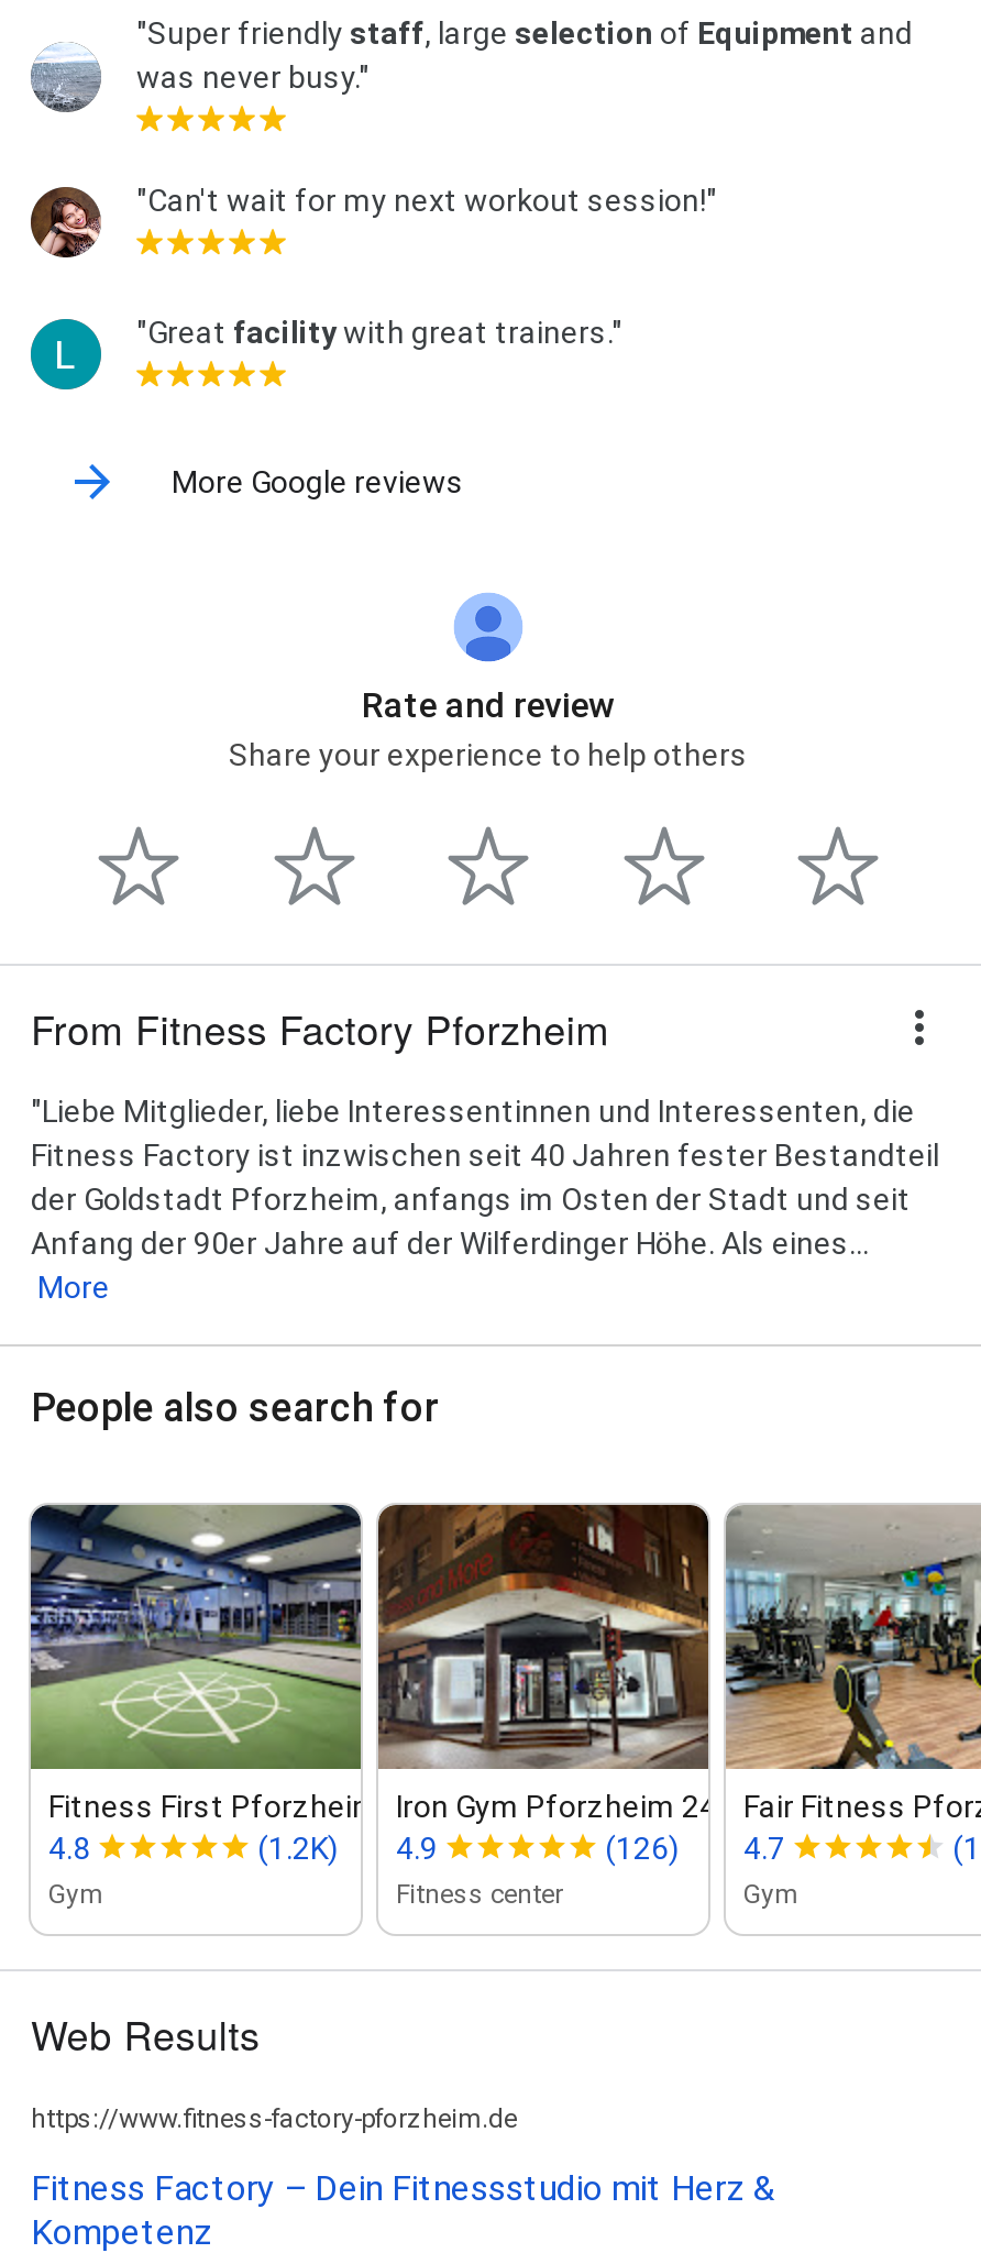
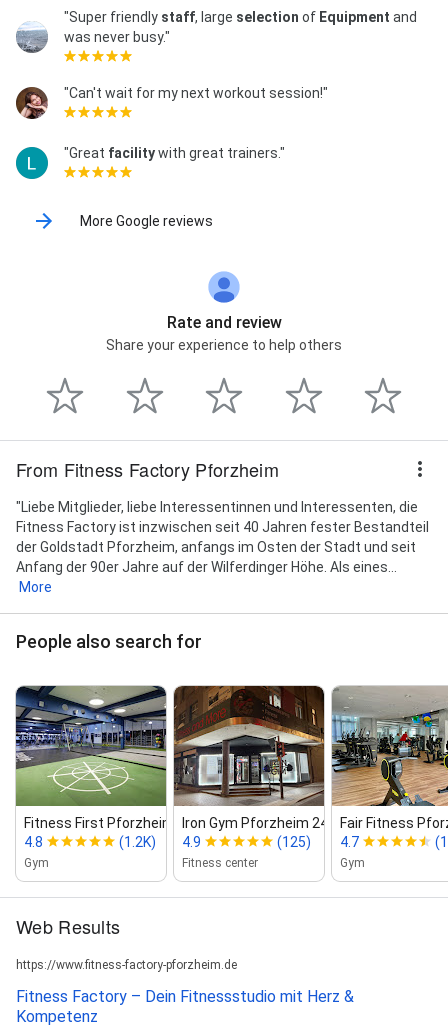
- (126) 4.7
+ (125) 4.7
